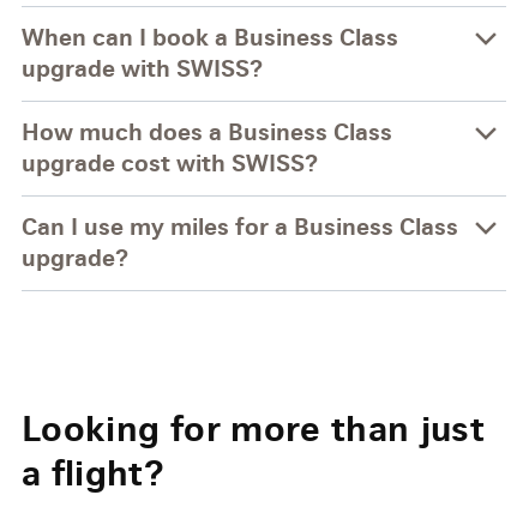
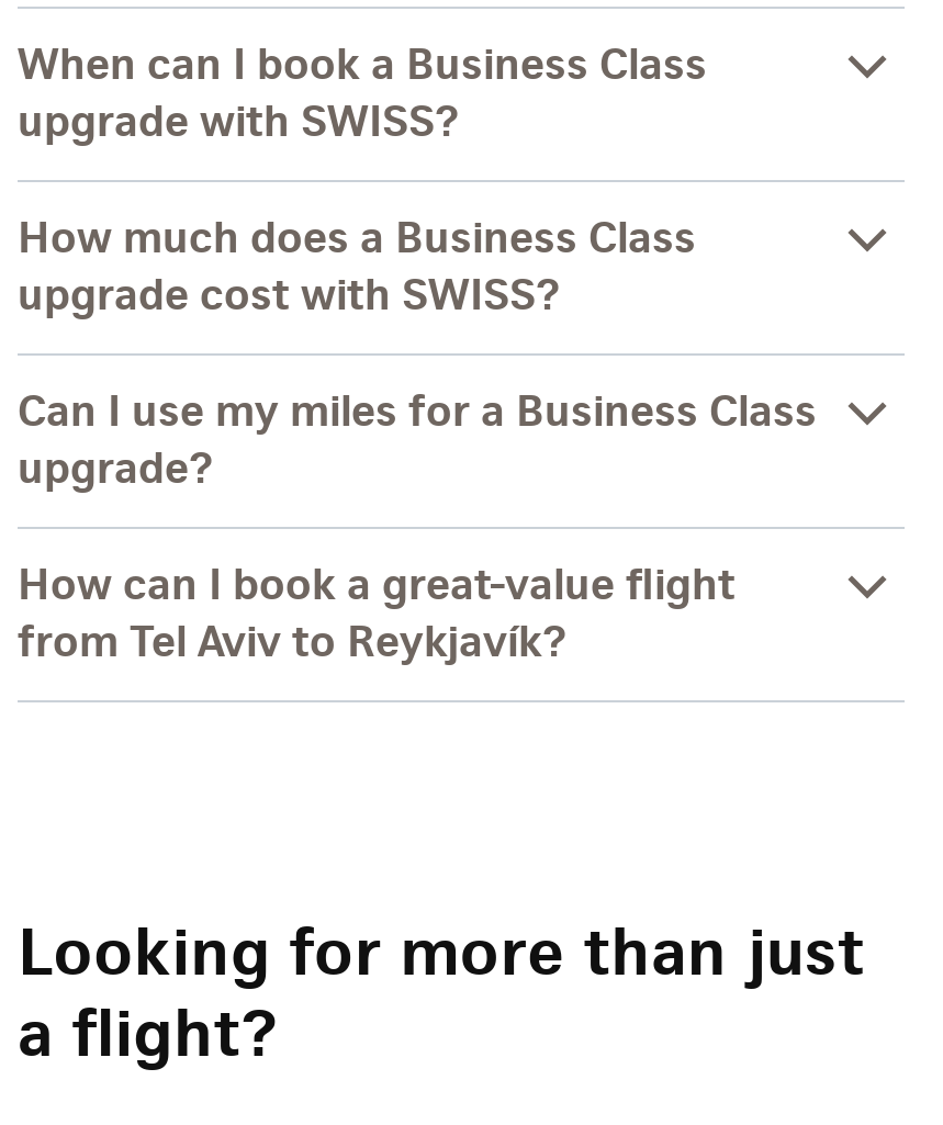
+ How can I book a great-value flight
+ from Tel Aviv to Reykjavík?
